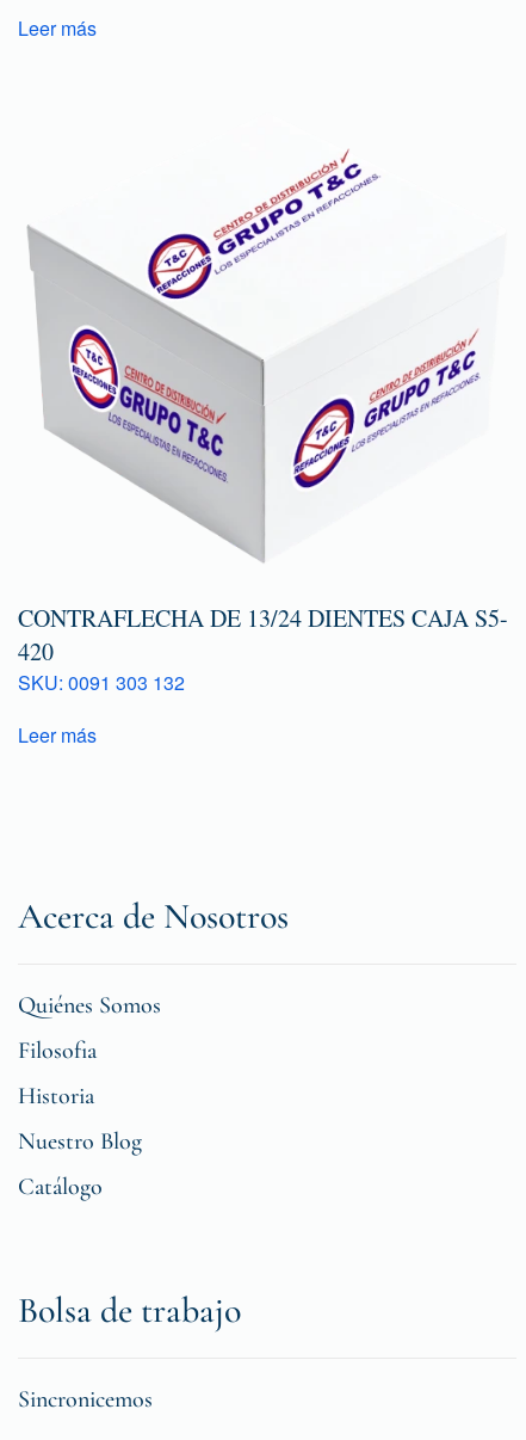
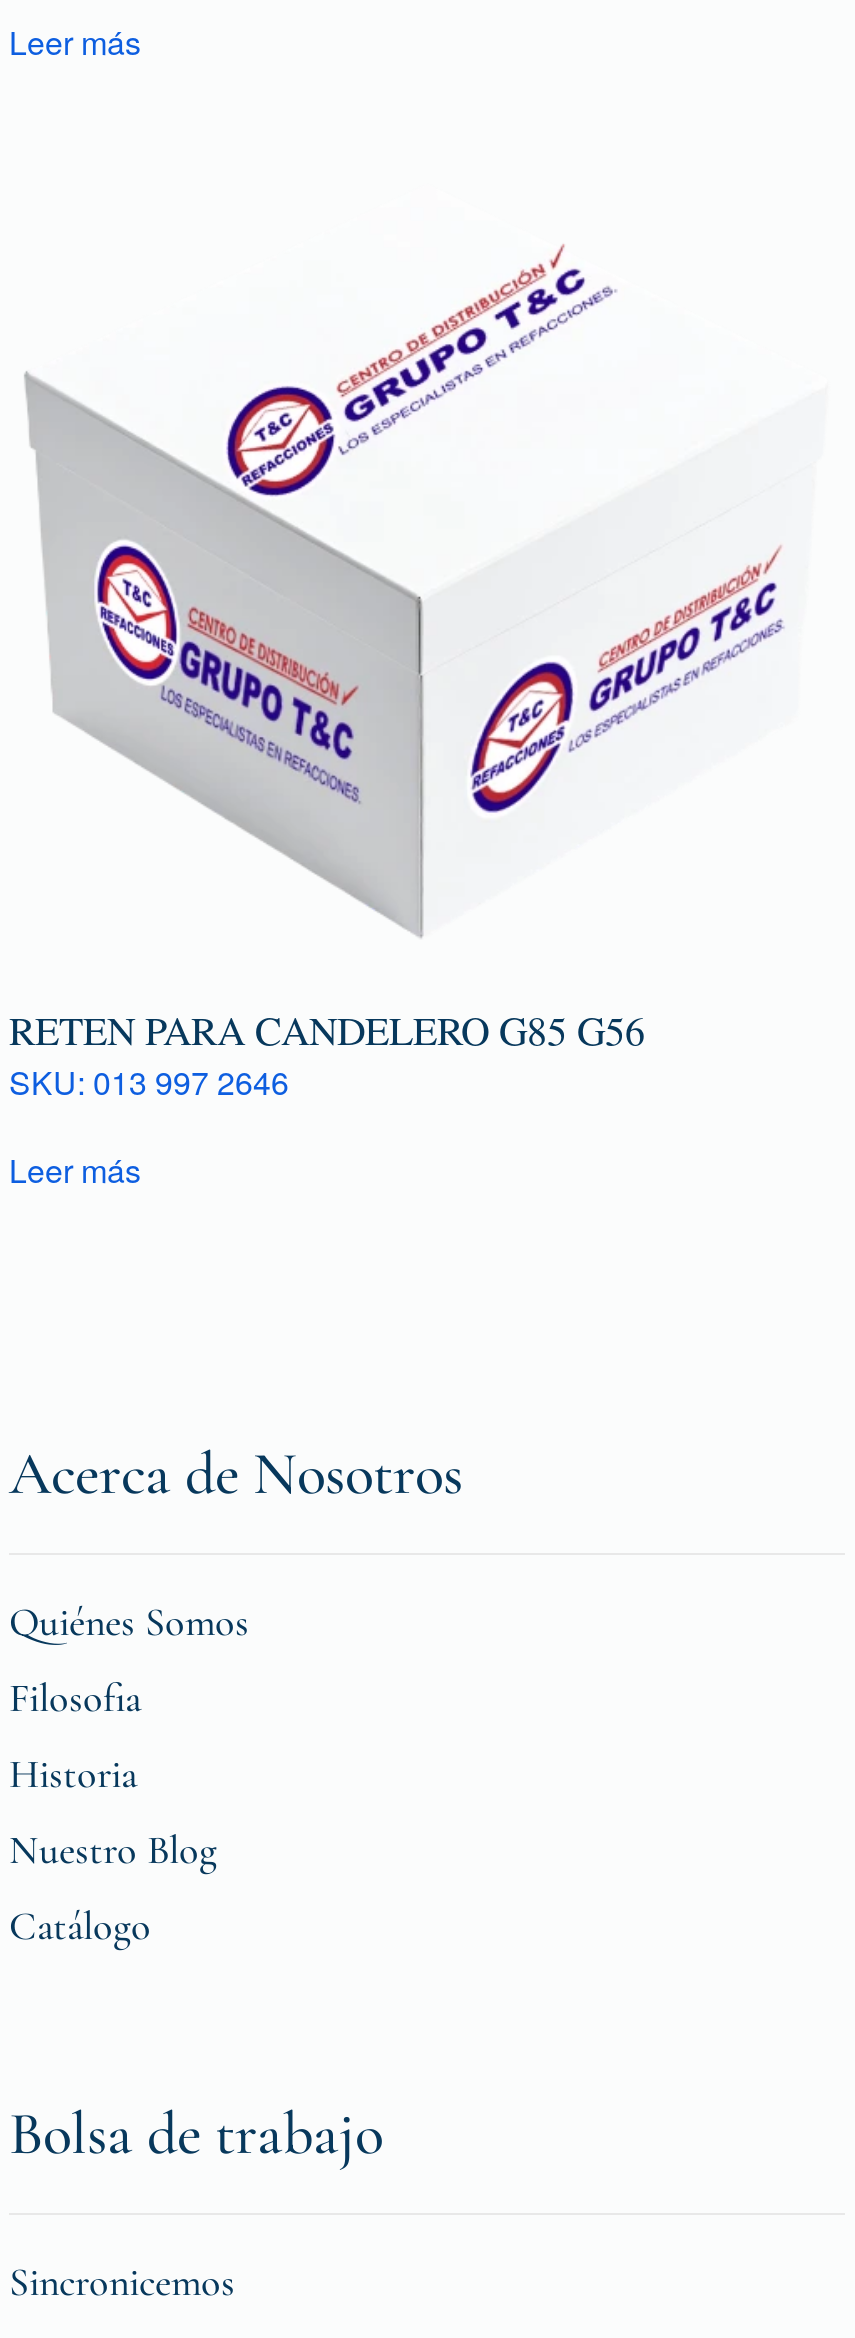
- CONTRAFLECHA DE 13/24 DIENTES CAJA S5-
- 420
- SKU: 0091 303 132
+ RETEN PARA CANDELERO G85 G56
+ SKU: 013 997 2646
